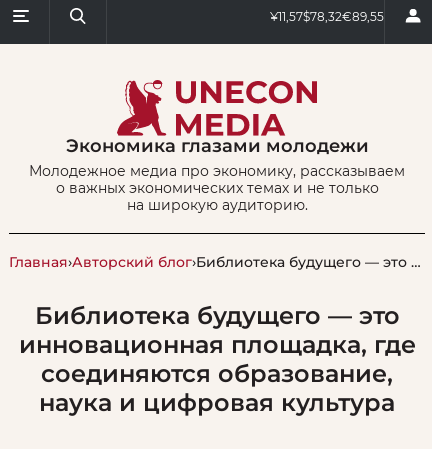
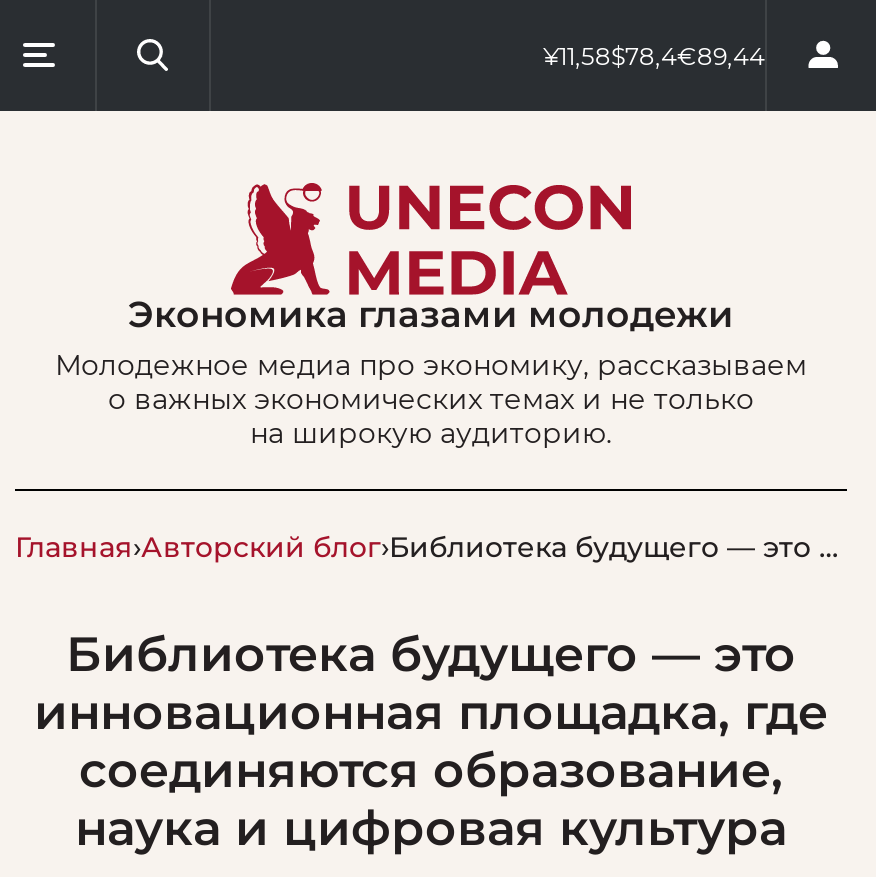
- ¥11,57$78,32€89,55
+ ¥11,58$78,4€89,44
